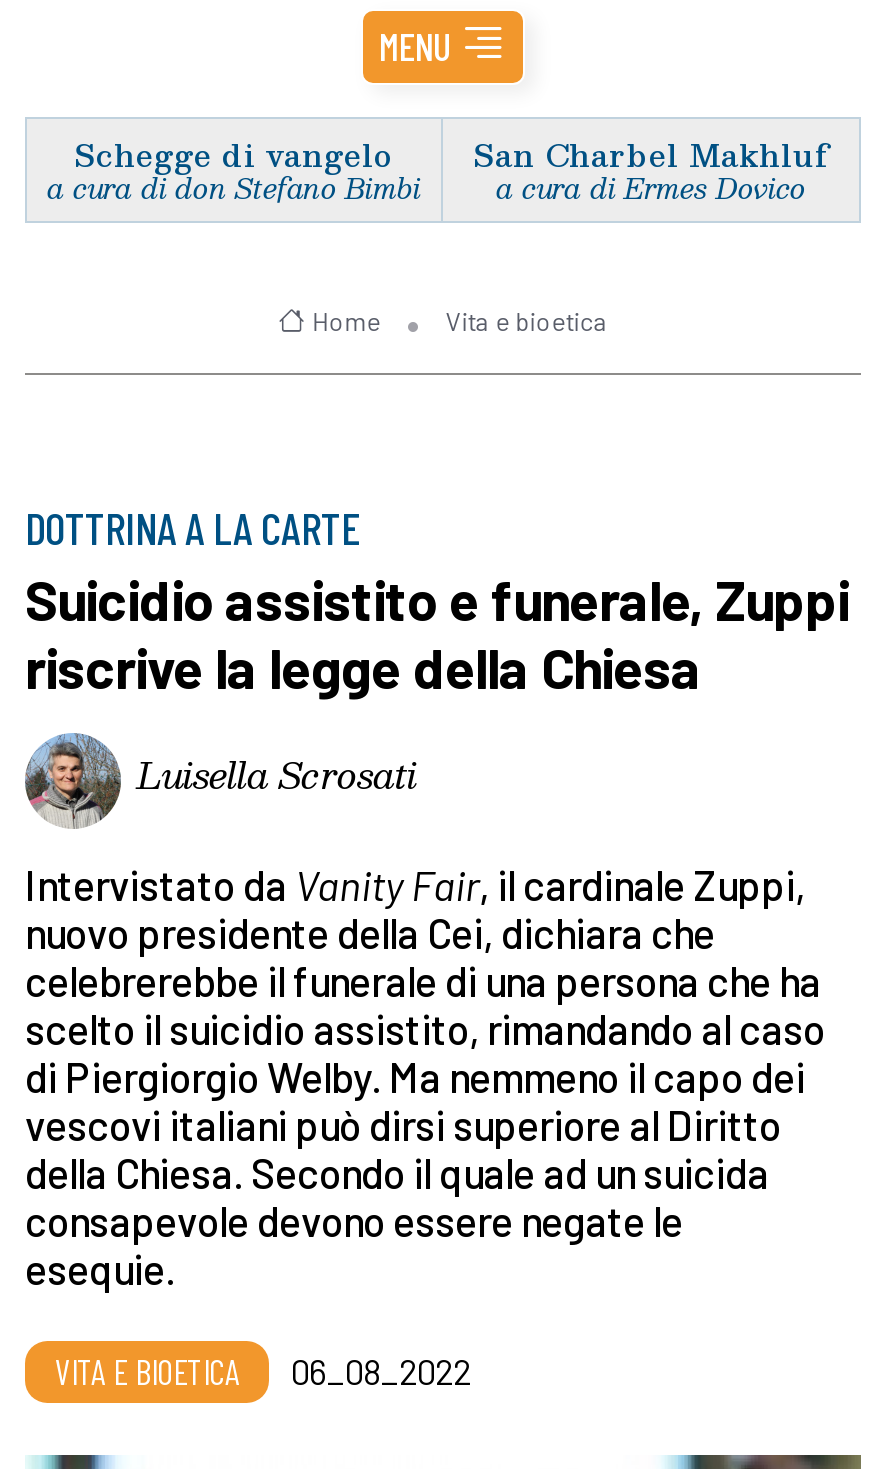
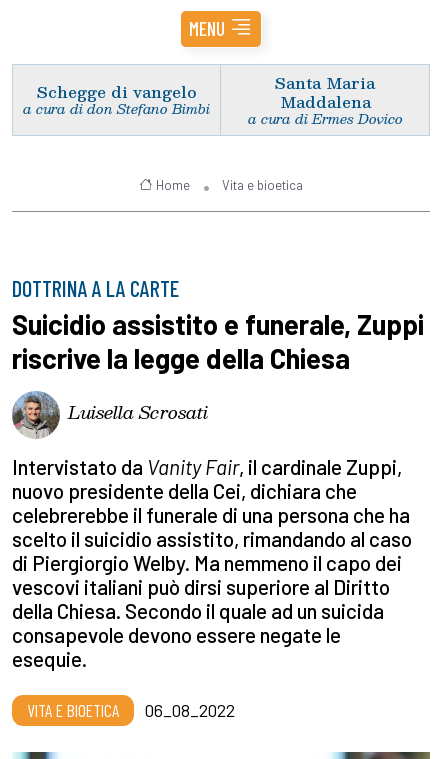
- San Charbel Makhluf
+ Santa Maria
+ Maddalena
